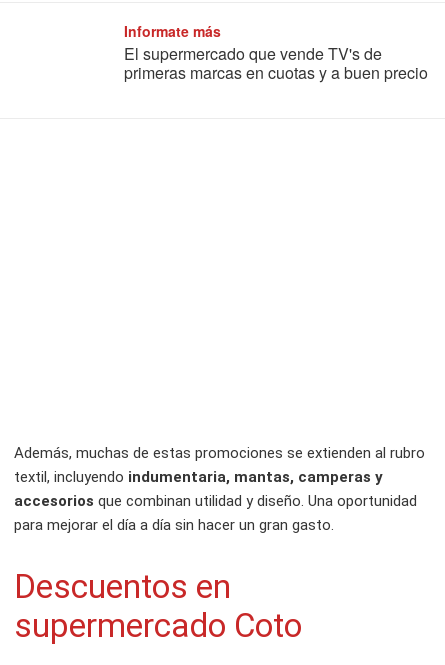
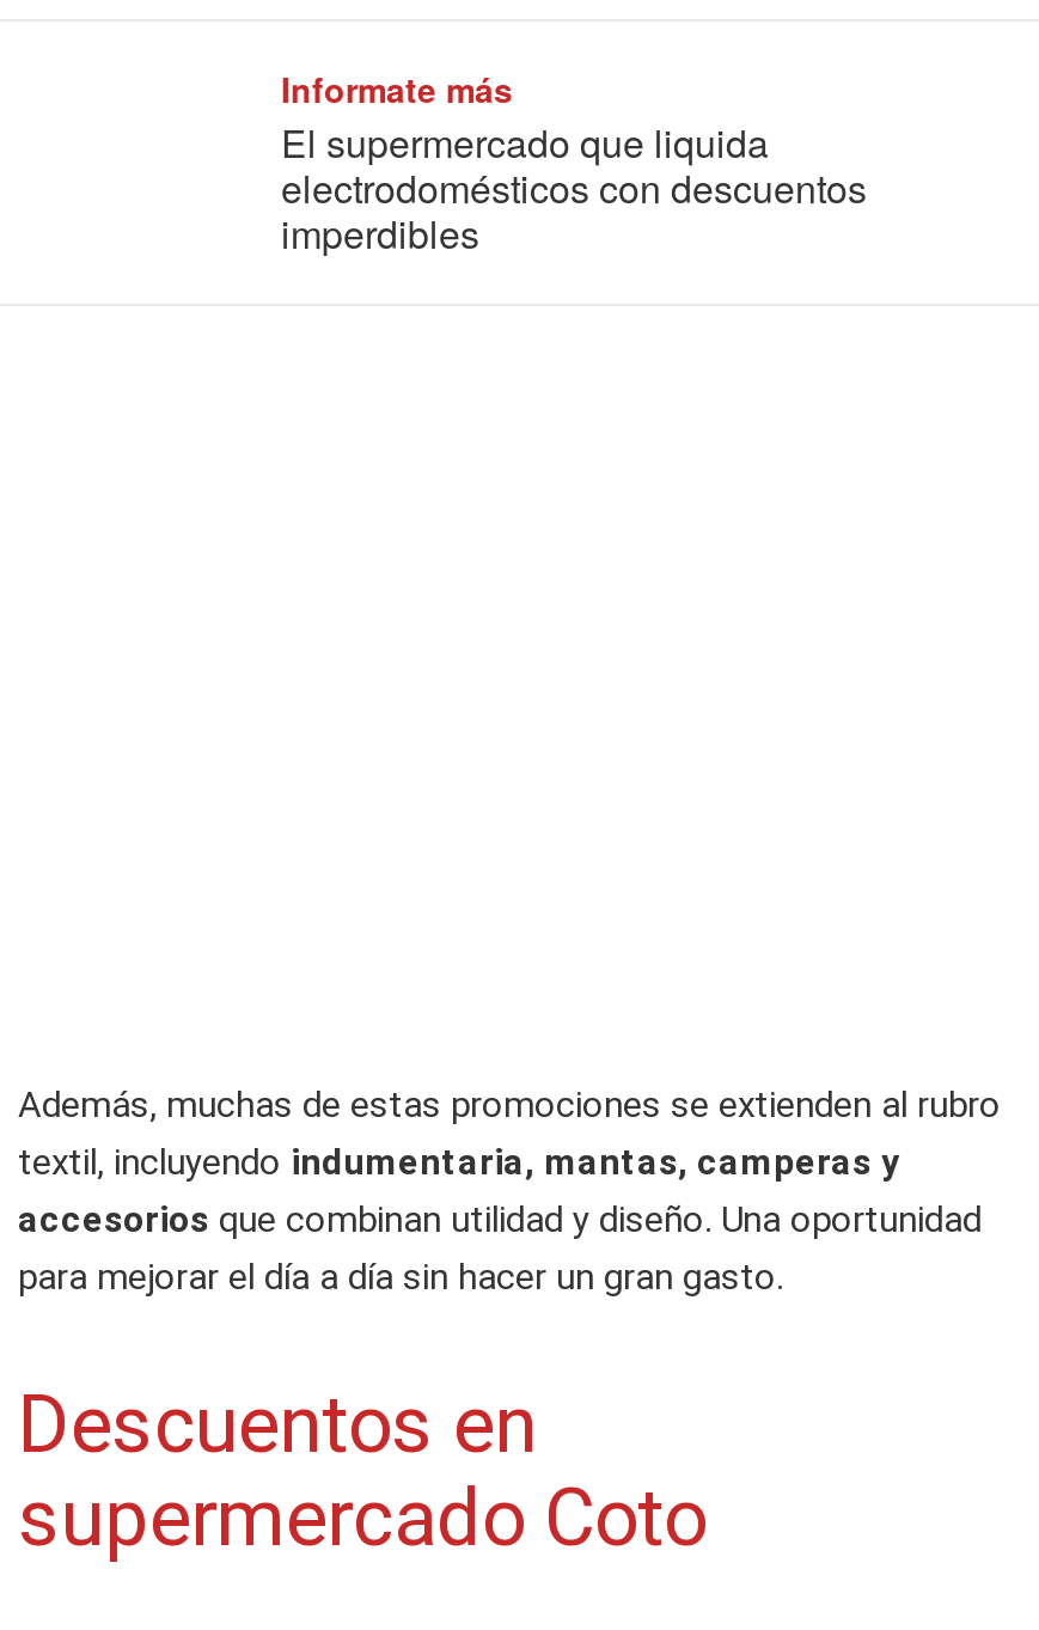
- El supermercado que vende TV's de
- primeras marcas en cuotas y a buen precio
+ El supermercado que liquida
+ electrodomésticos con descuentos
+ imperdibles
